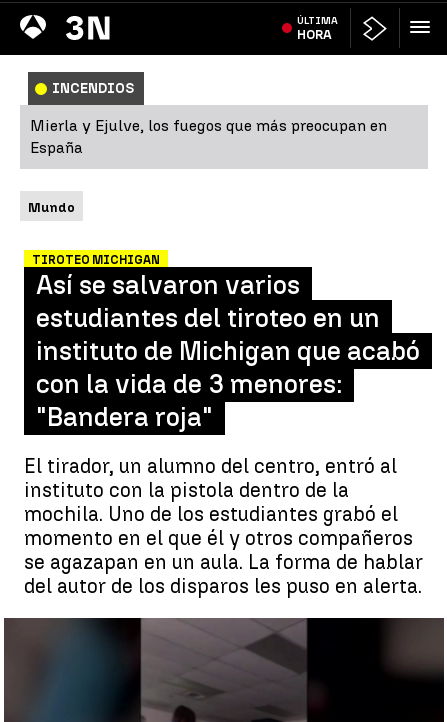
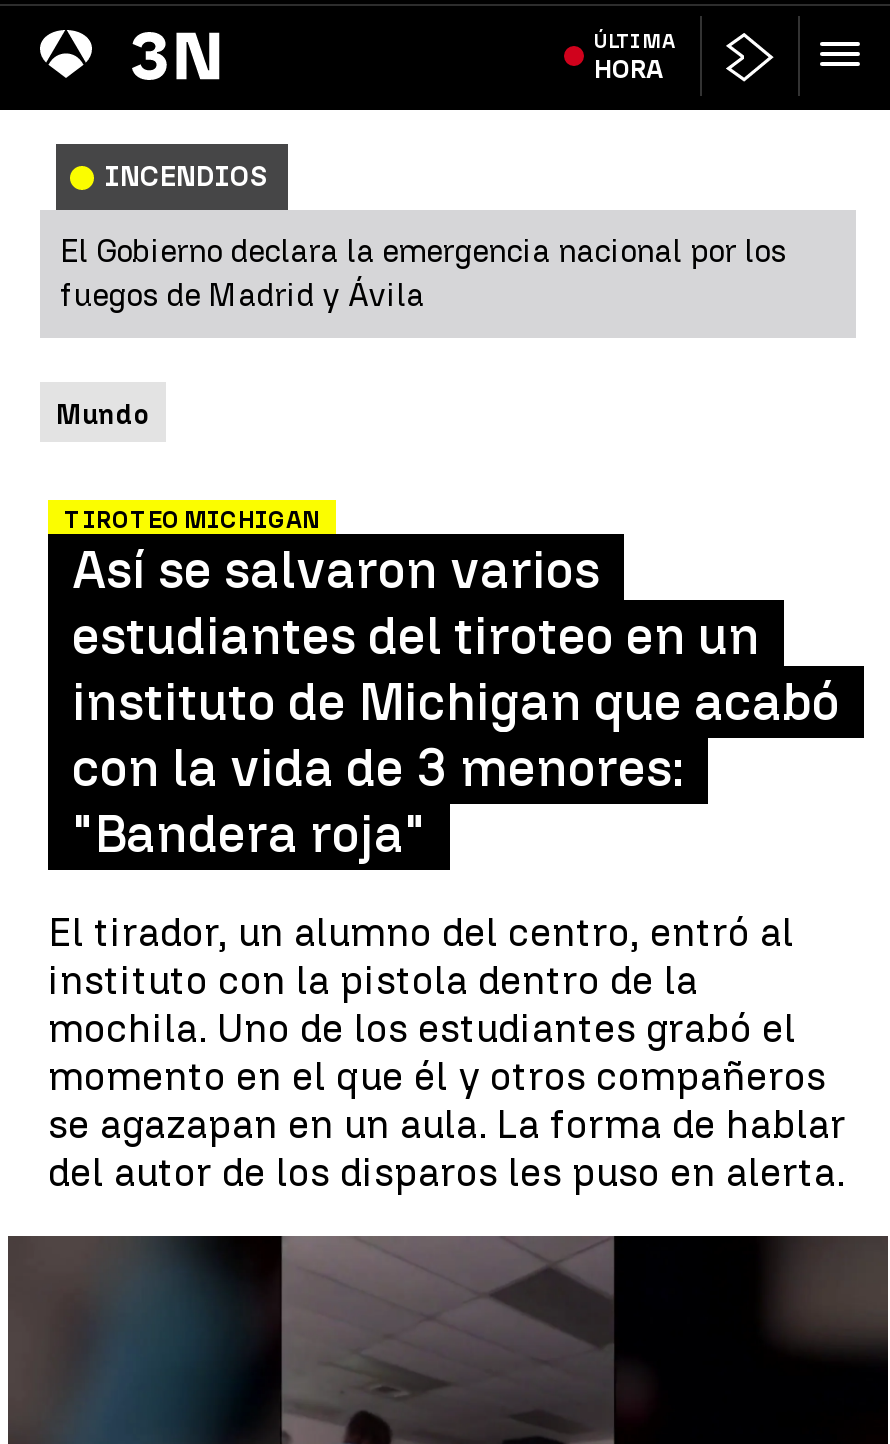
- Mierla y Ejulve, los fuegos que más preocupan en
- España
+ El Gobierno declara la emergencia nacional por los
+ fuegos de Madrid y Ávila
